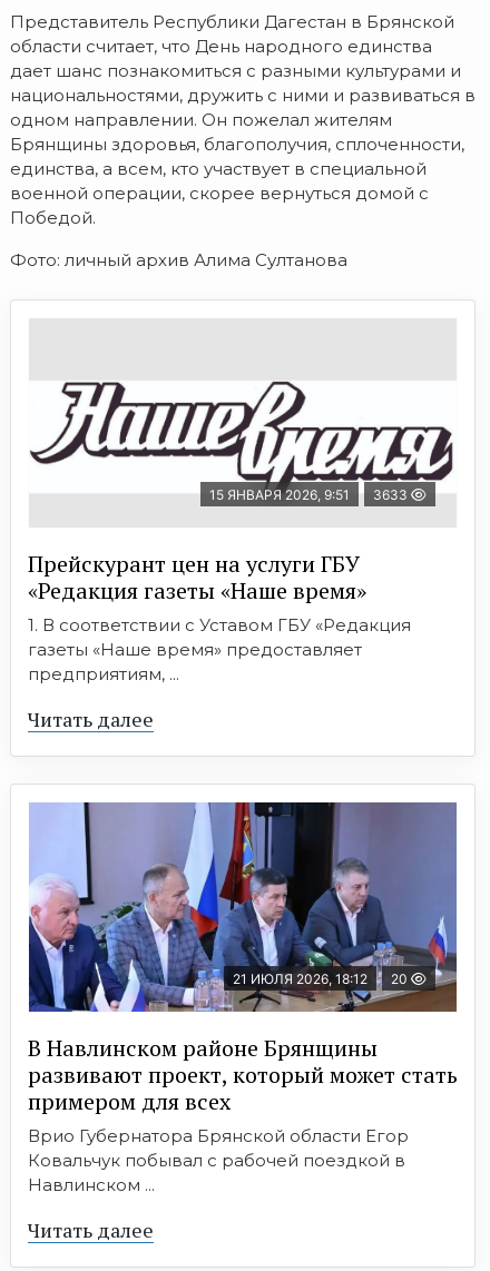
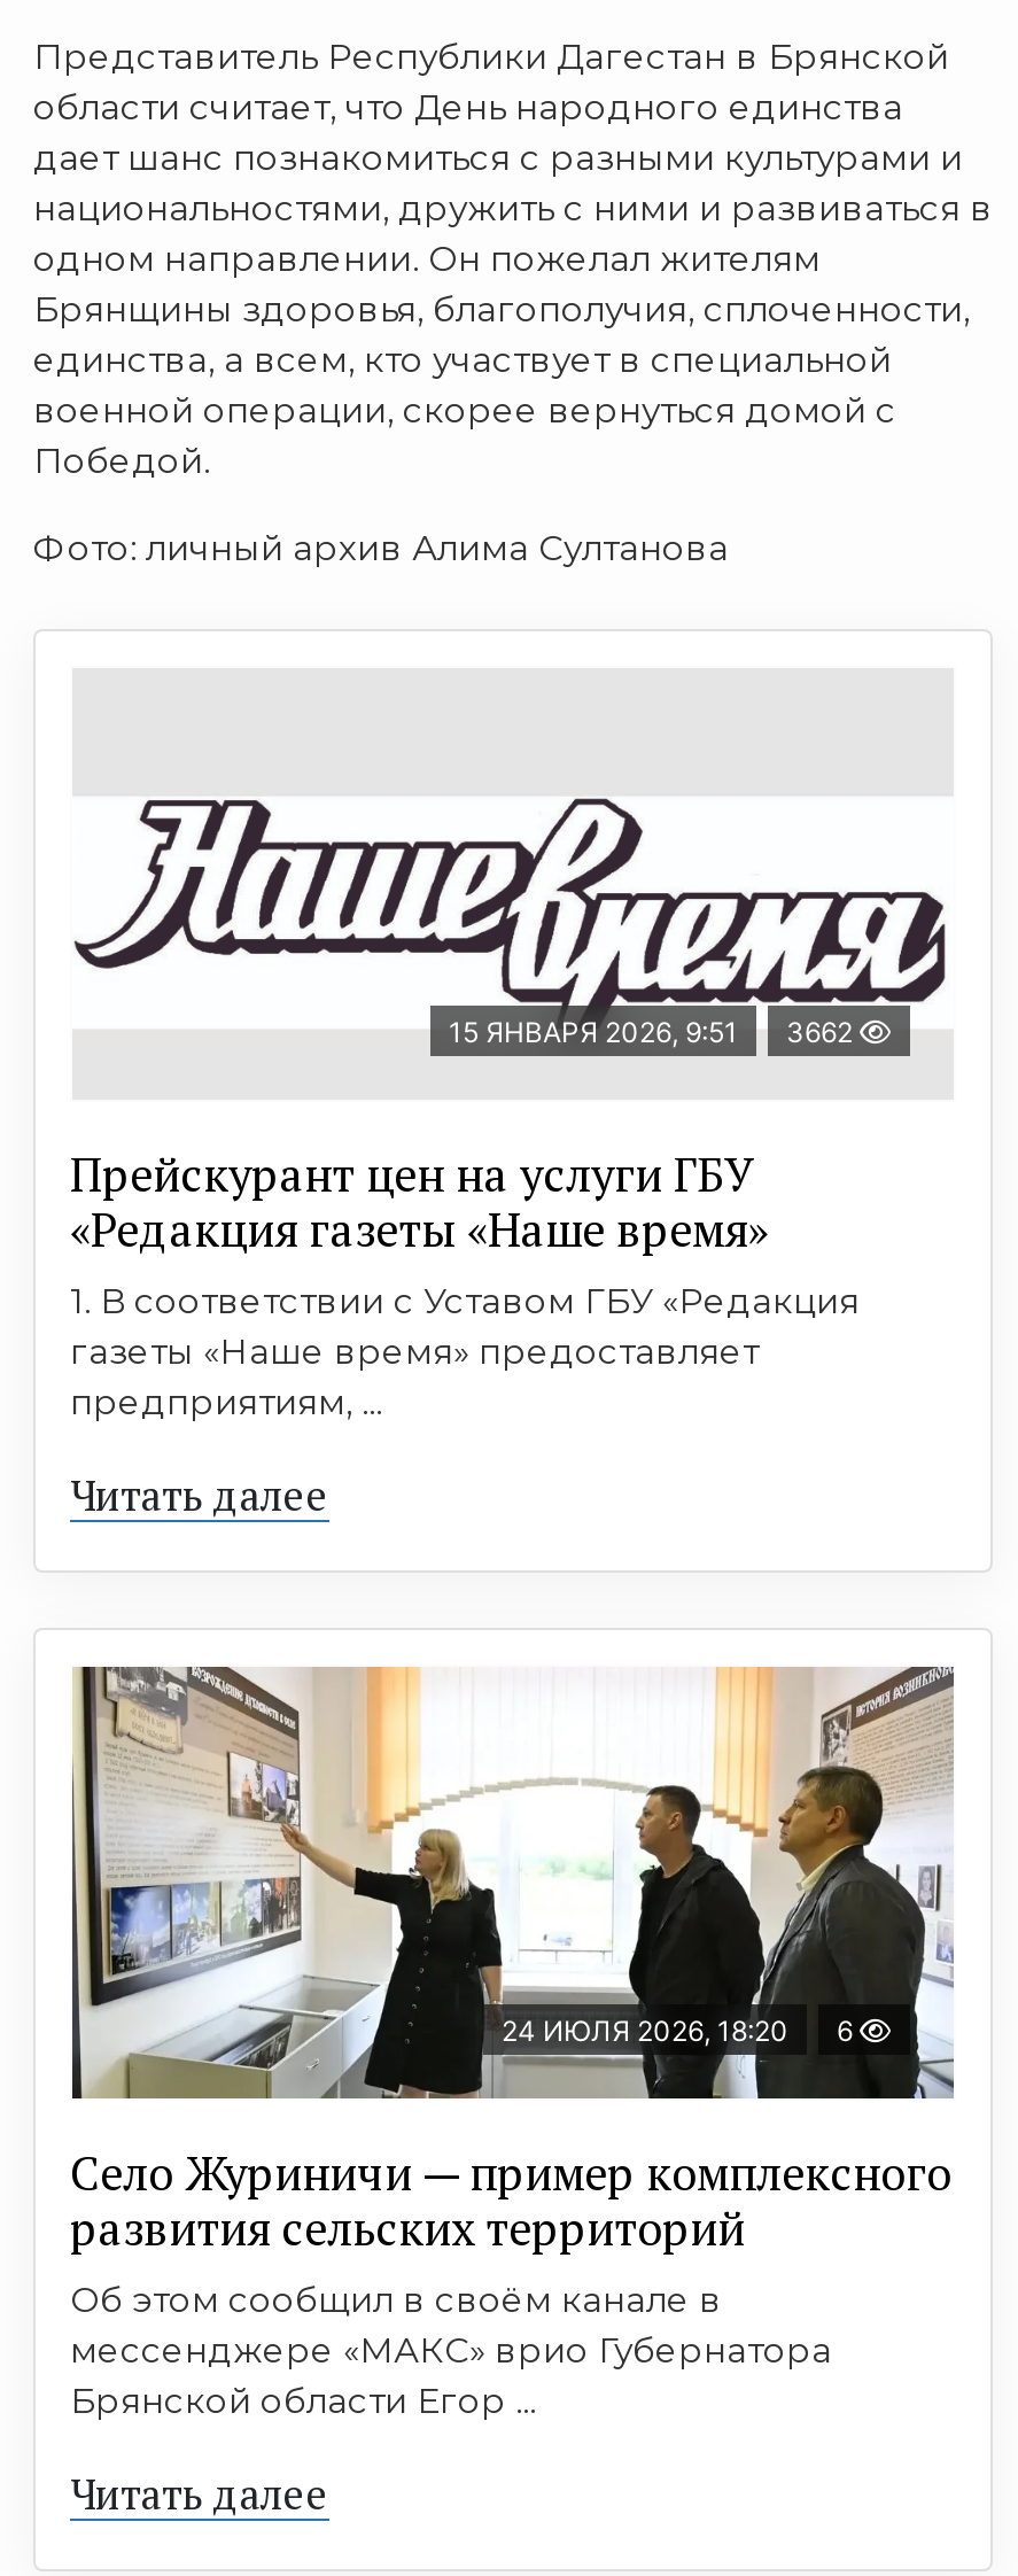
- 15 ЯНВАРЯ 2026, 9:51 3633
+ 15 ЯНВАРЯ 2026, 9:51 3662

- [image]
- 21 ИЮЛЯ 2026, 18:12
- 20
+ [image]
+ 24 ИЮЛЯ 2026, 18:20
+ 6

- В Навлинском районе Брянщины
- развивают проект, который может стать
- примером для всех
- Врио Губернатора Брянской области Егор
- Ковальчук побывал с рабочей поездкой в
- Навлинском ...
+ Село Журиничи — пример комплексного
+ развития сельских территорий
+ Об этом сообщил в своём канале в
+ мессенджере «МАКС» врио Губернатора
+ Брянской области Егор ...
